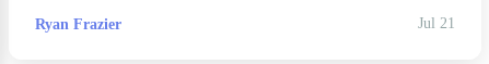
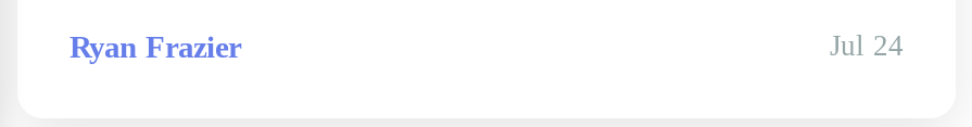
- Jul 21
+ Jul 24
